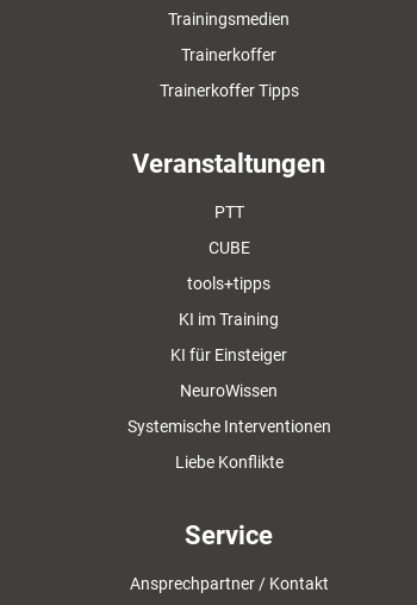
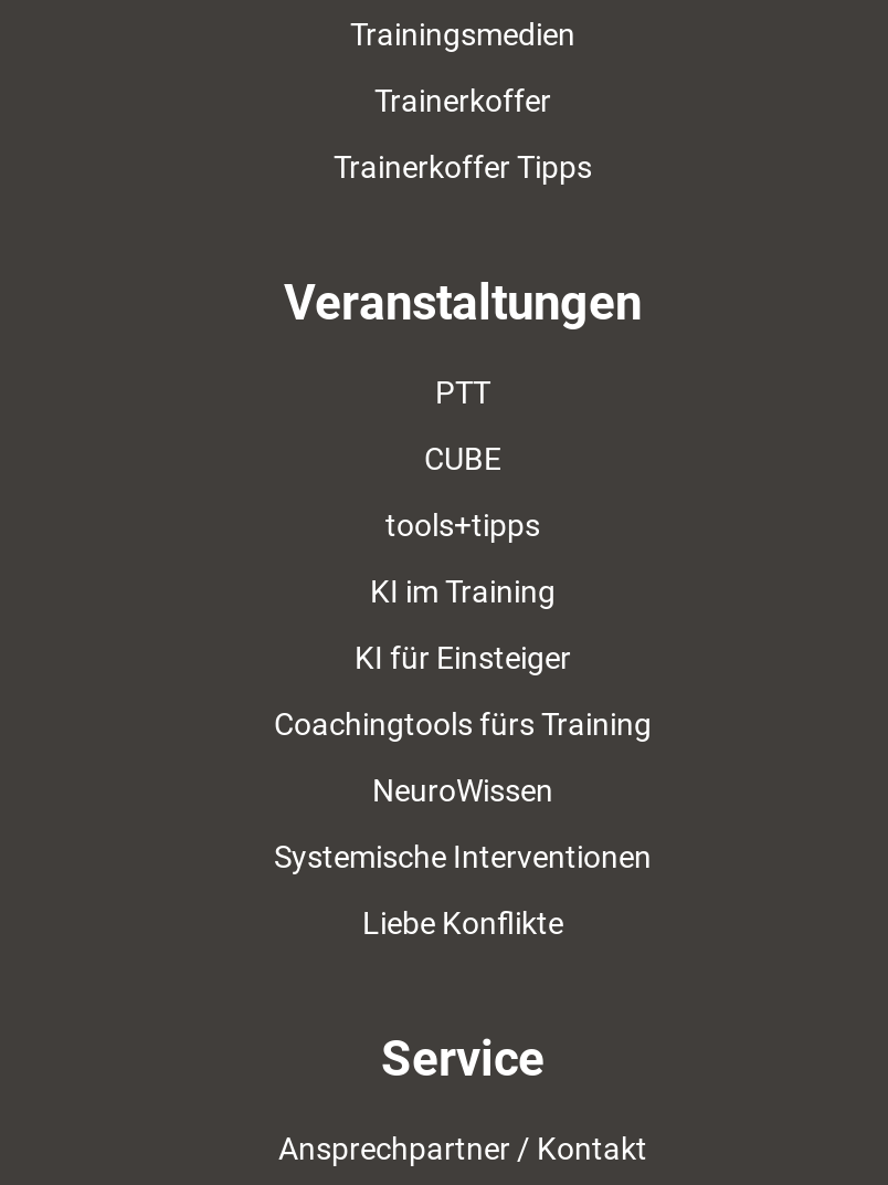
+ Coachingtools fürs Training
